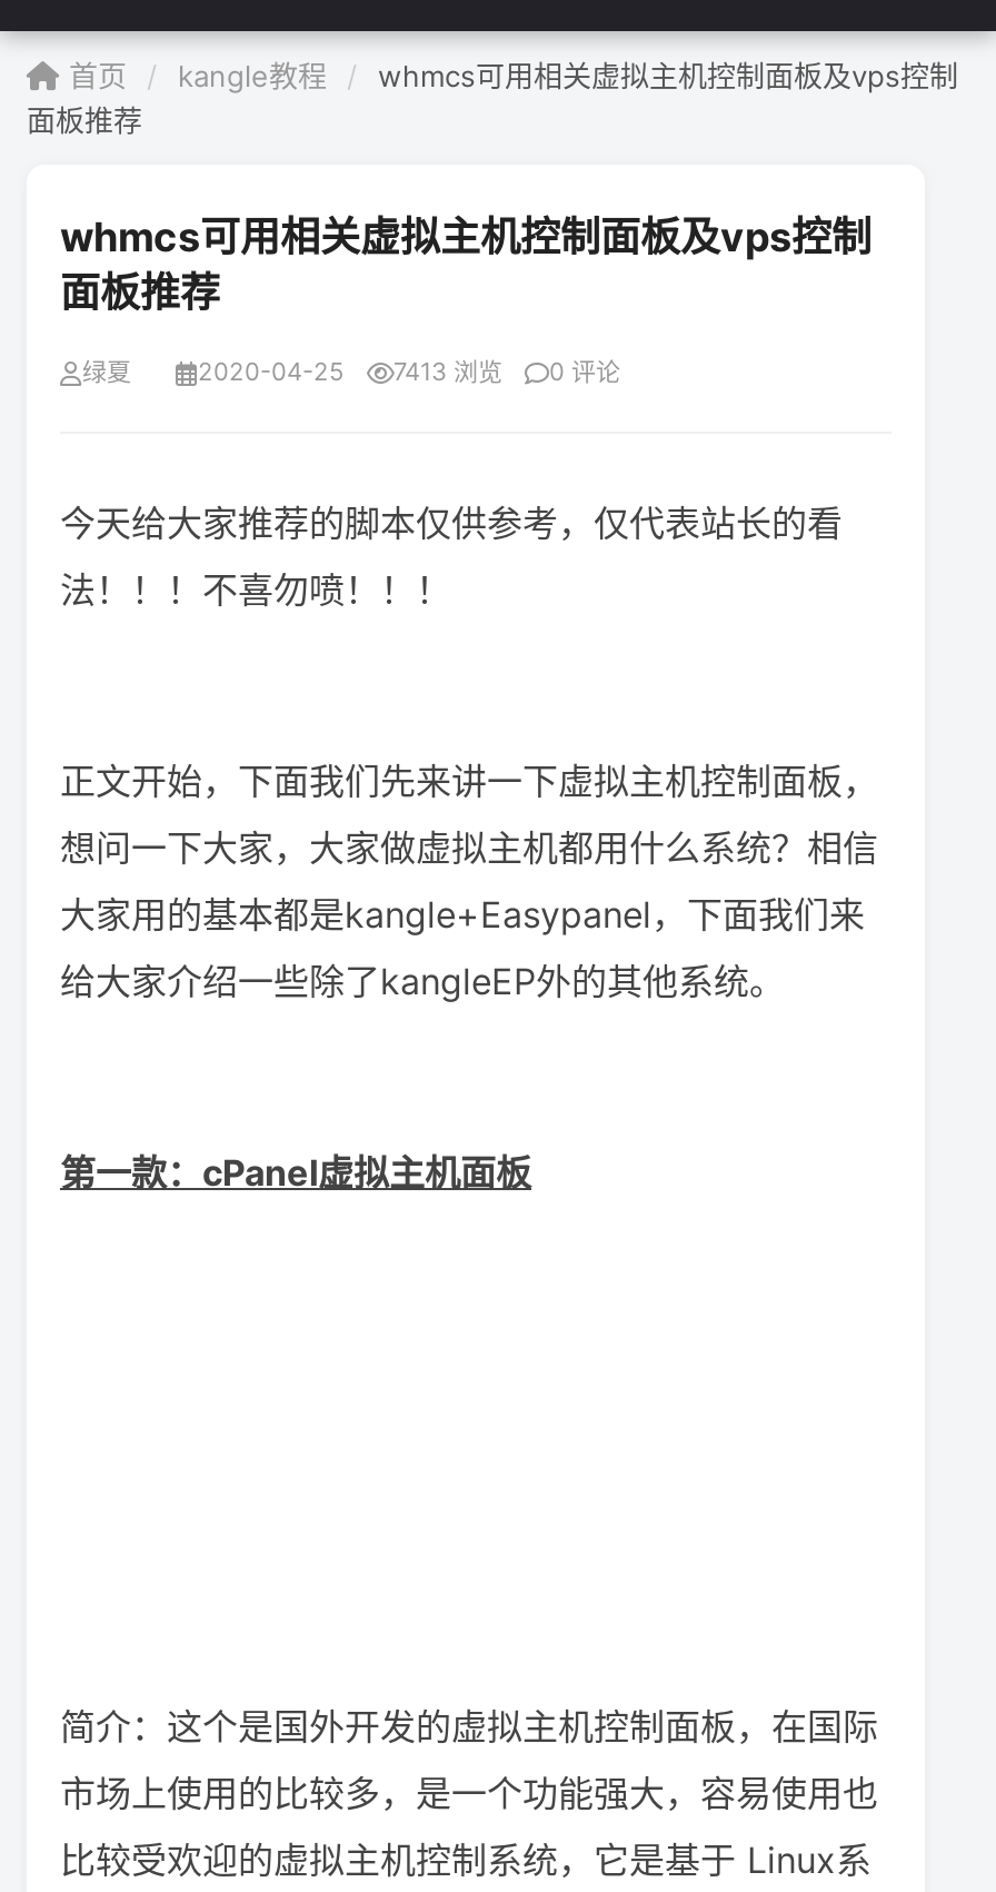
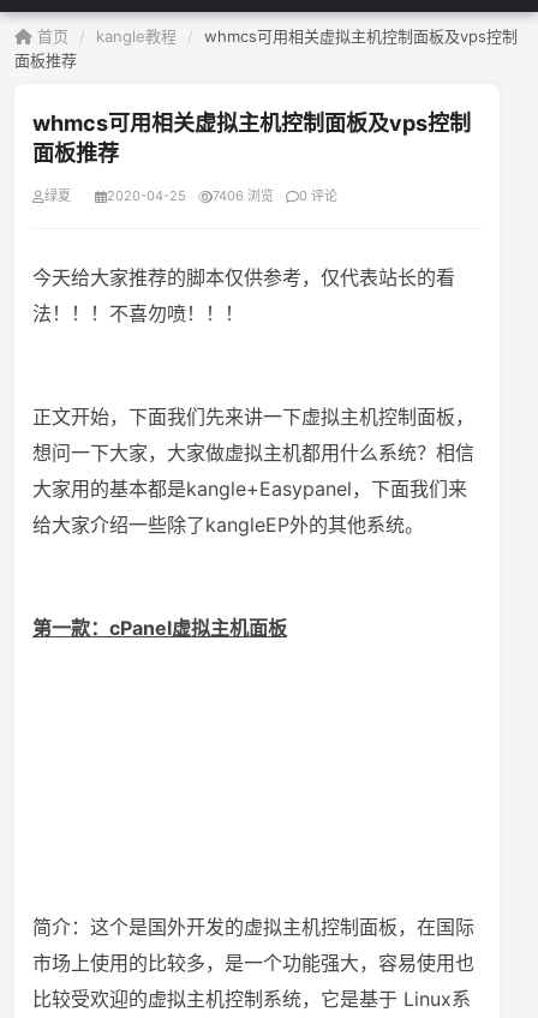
- 2020-04-25 7413 浏览 0 评论
+ 2020-04-25 7406 浏览 0 评论
